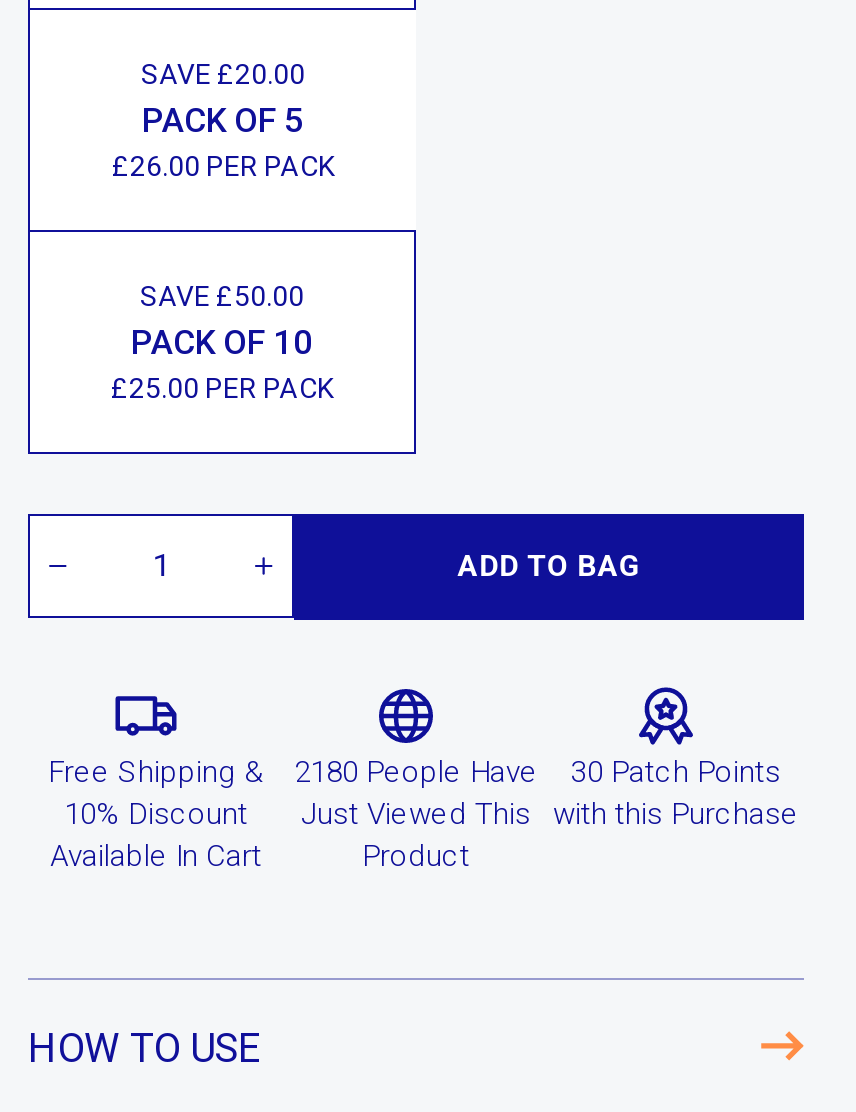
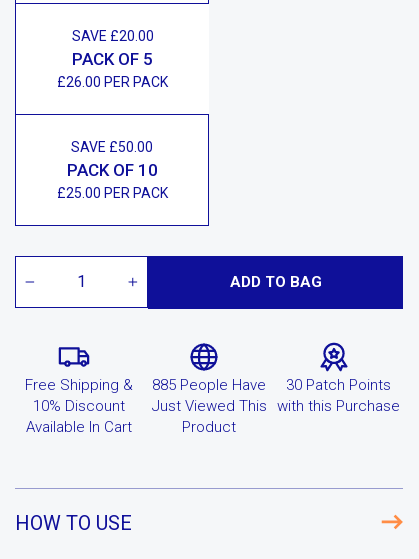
- Free Shipping & 2180 People Have 30 Patch Points
+ Free Shipping & 885 People Have 30 Patch Points
